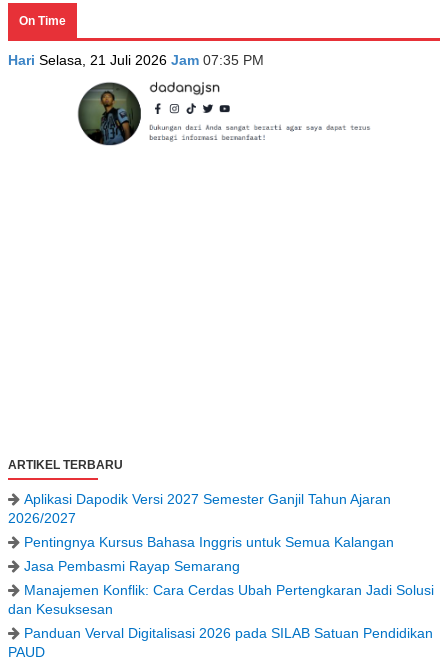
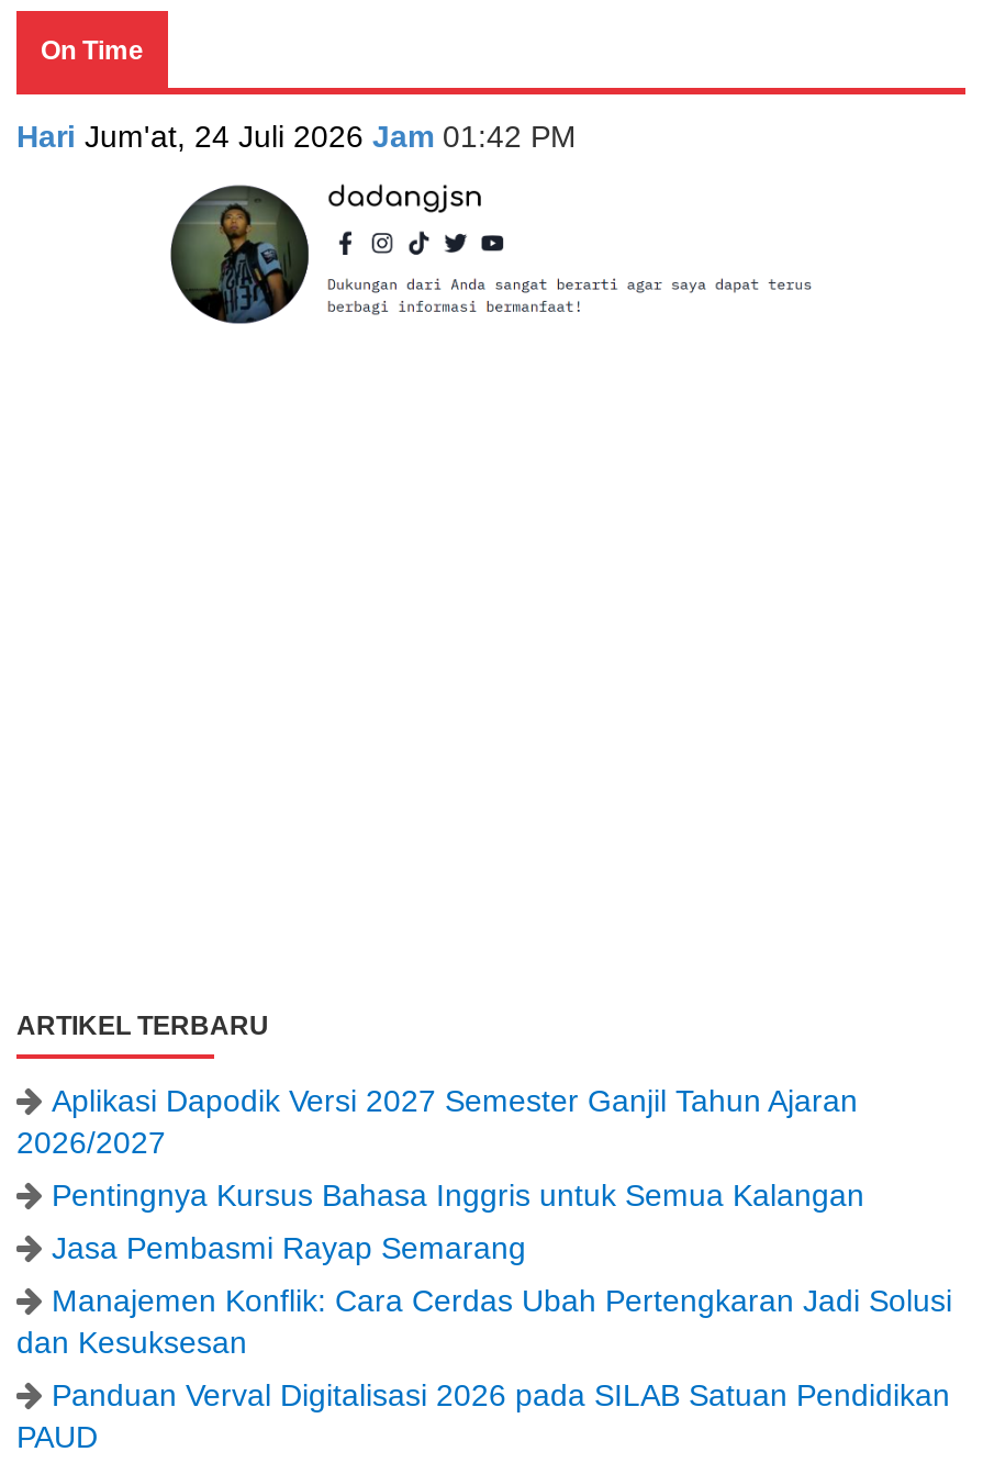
- Hari Selasa, 21 Juli 2026 Jam 07:35 PM
+ Hari Jum'at, 24 Juli 2026 Jam 01:42 PM
